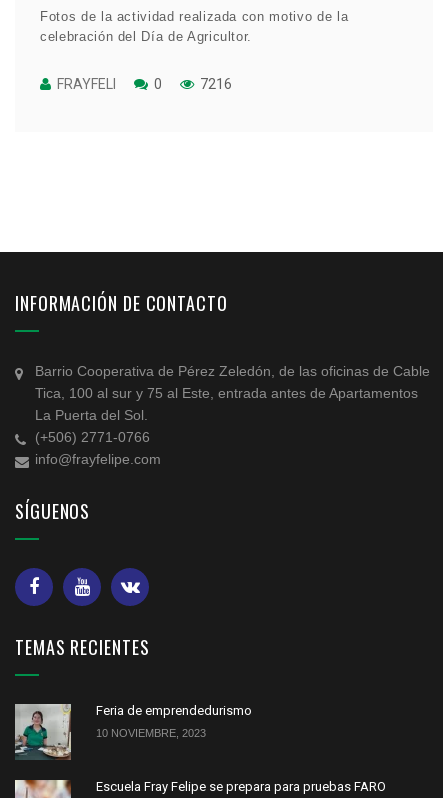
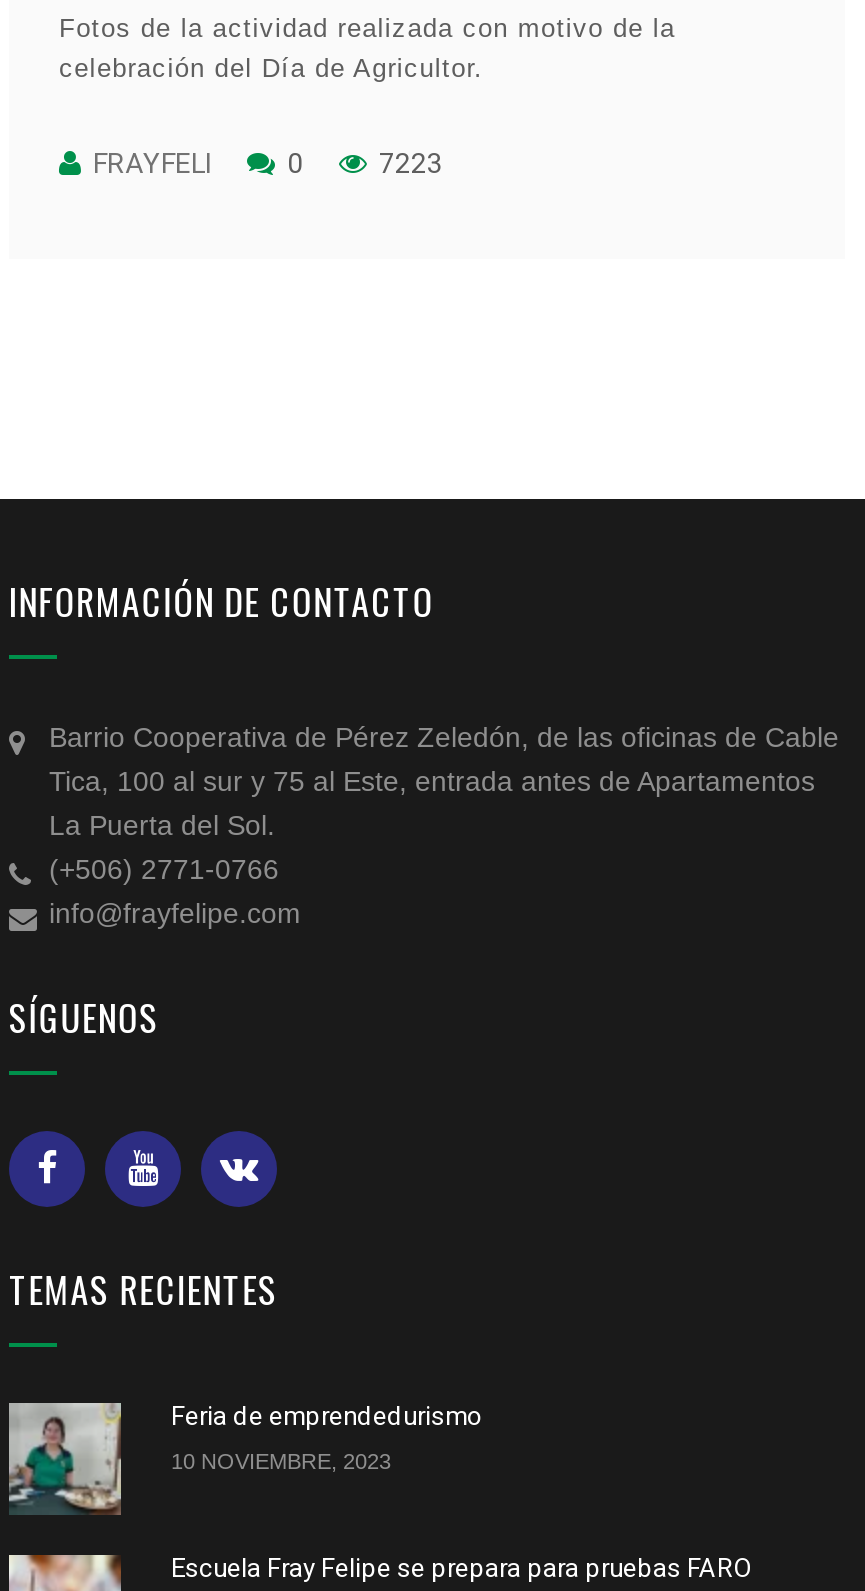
- 7216
+ 7223
